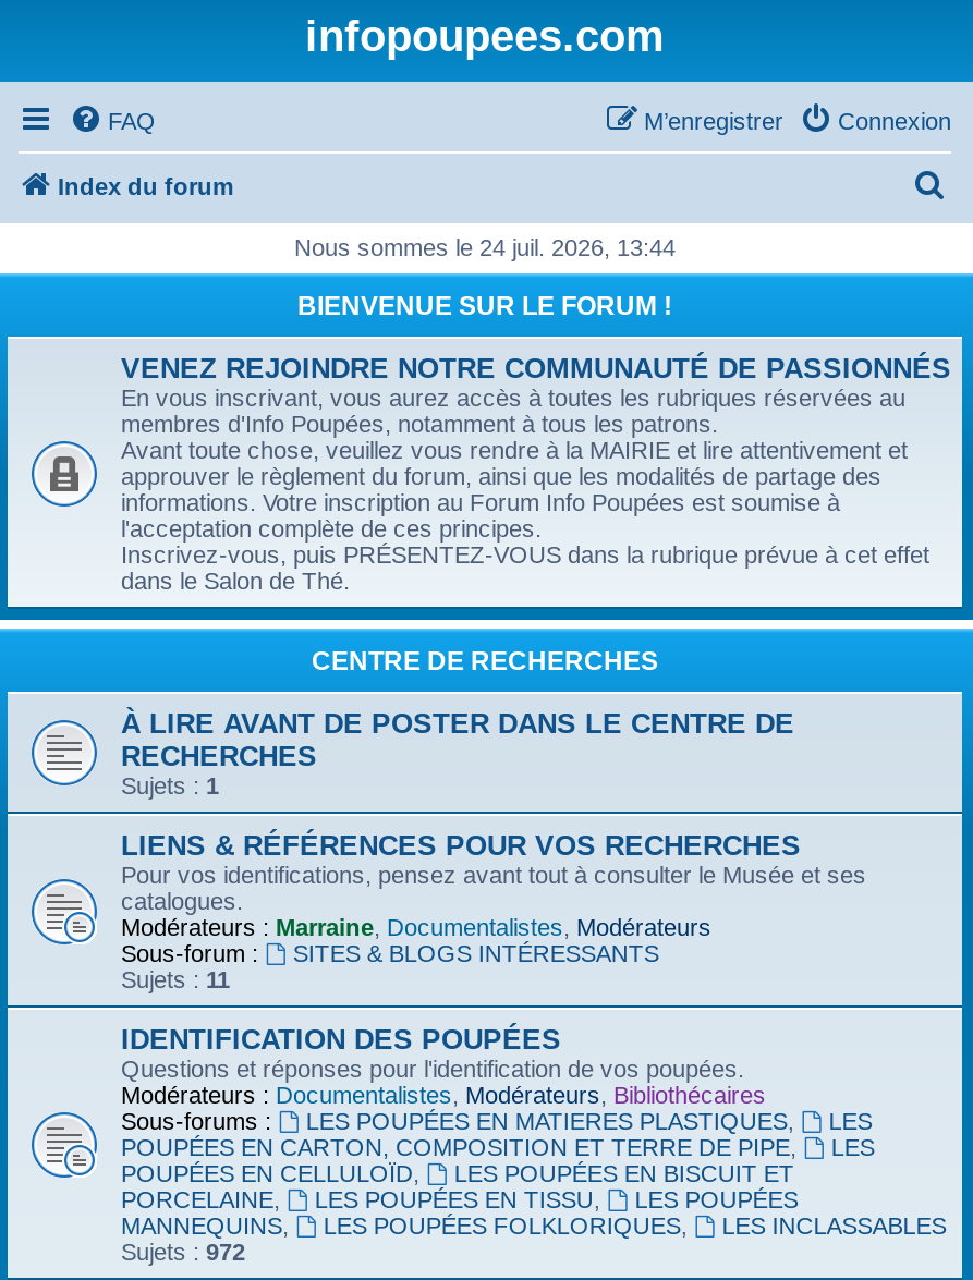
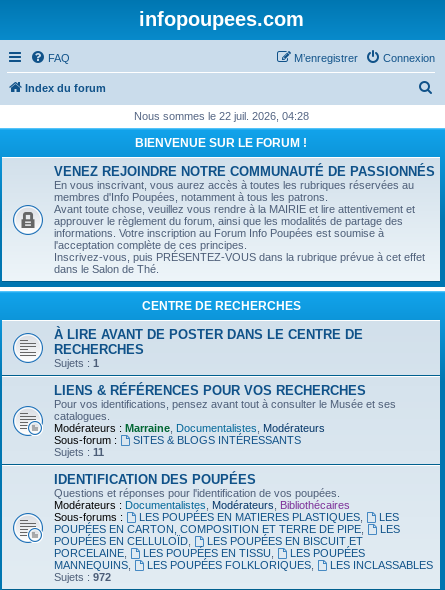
- Nous sommes le 24 juil. 2026, 13:44
+ Nous sommes le 22 juil. 2026, 04:28
